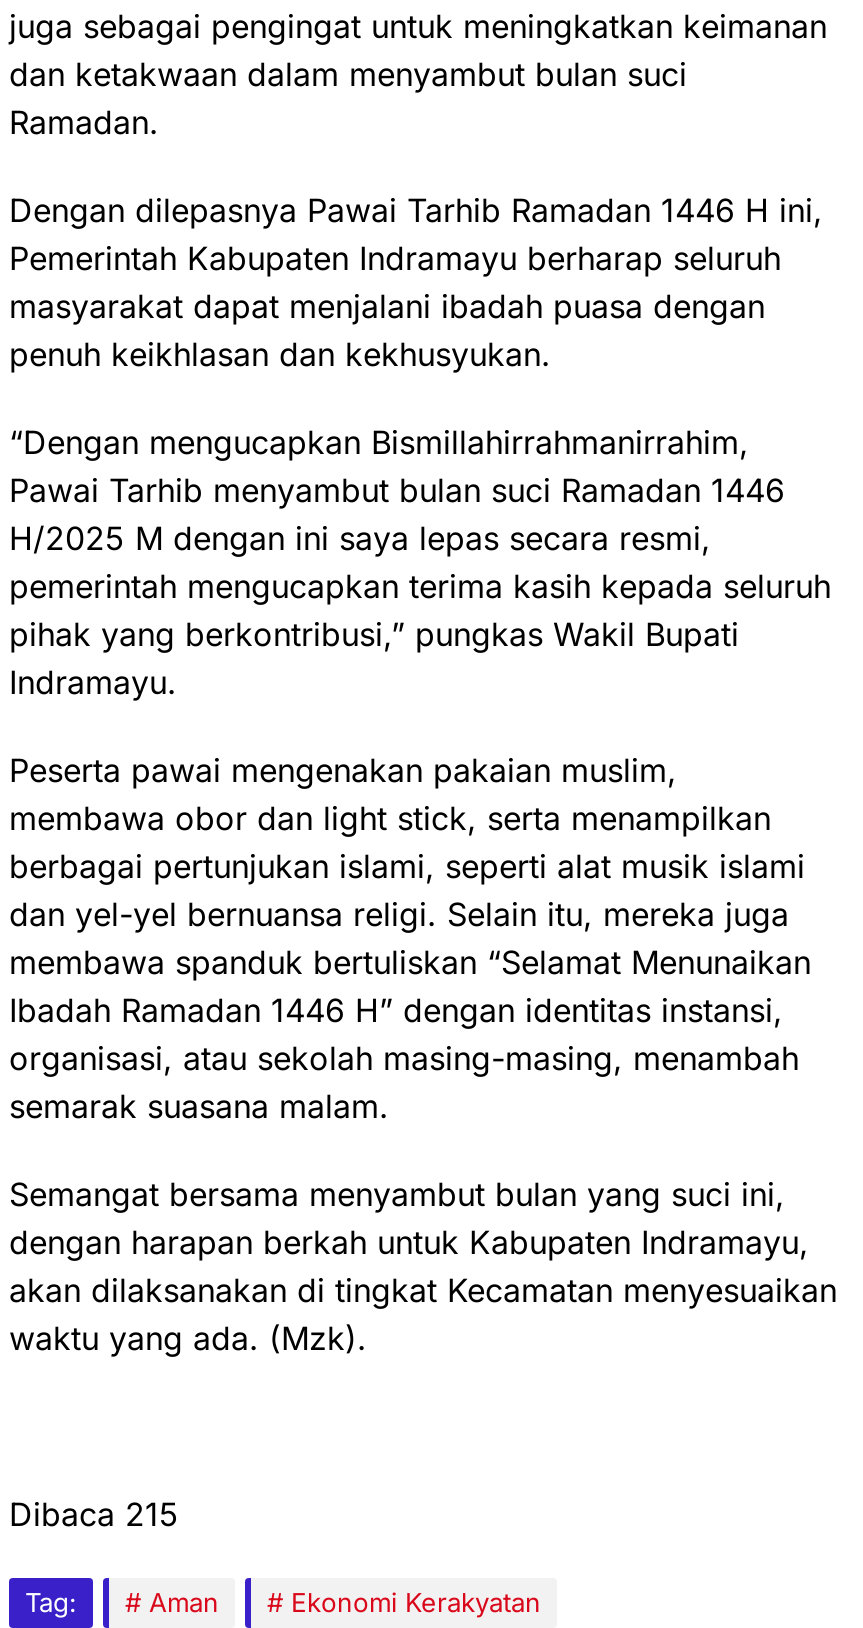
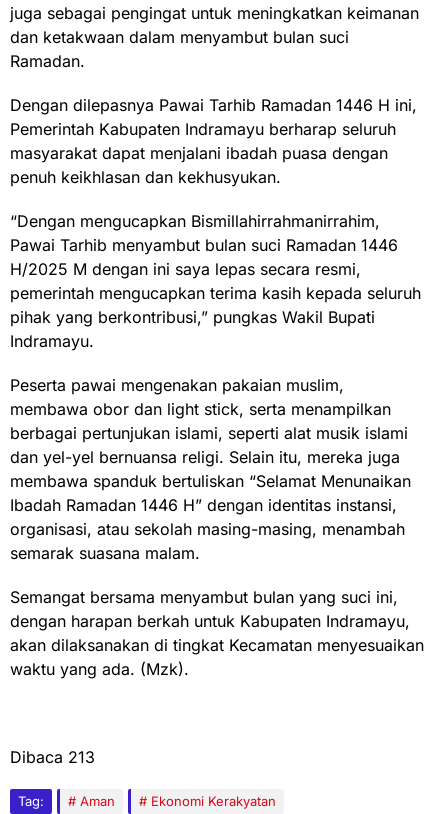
- Dibaca 215
+ Dibaca 213
